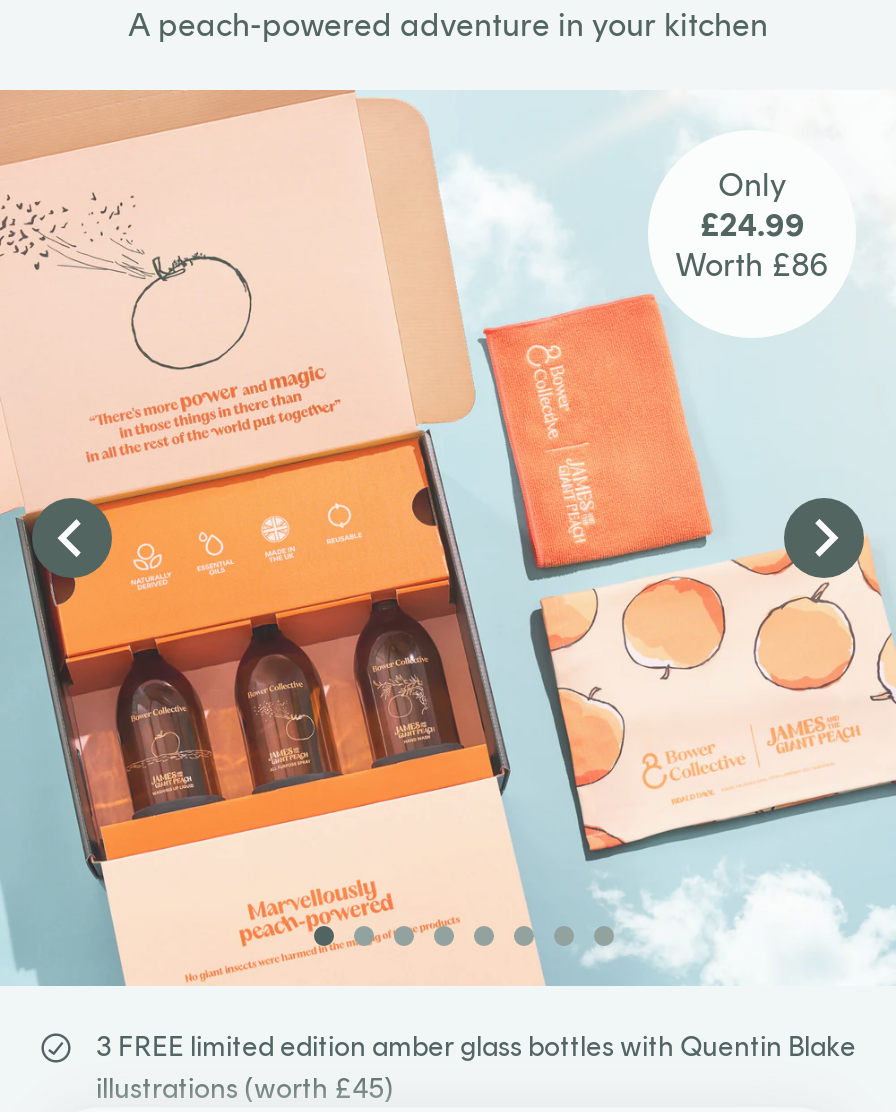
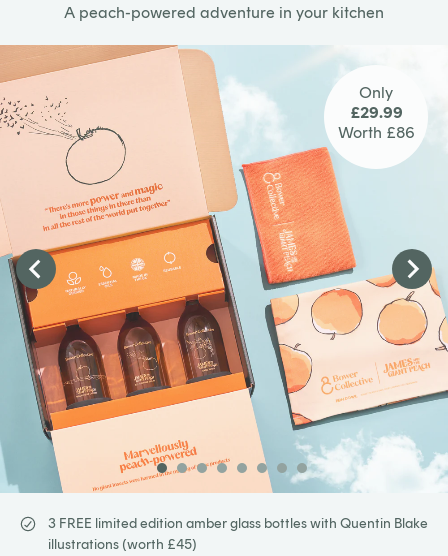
- £24.99
+ £29.99
